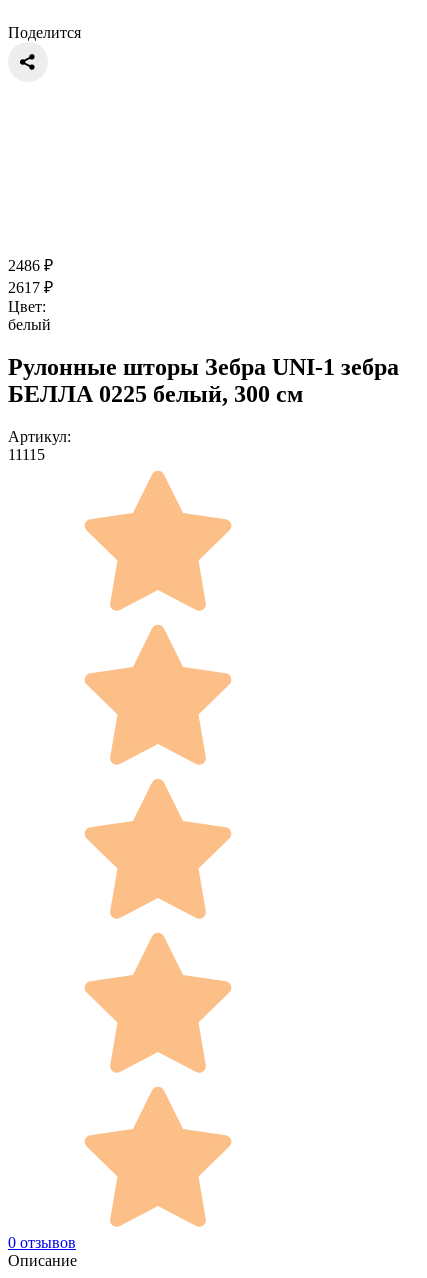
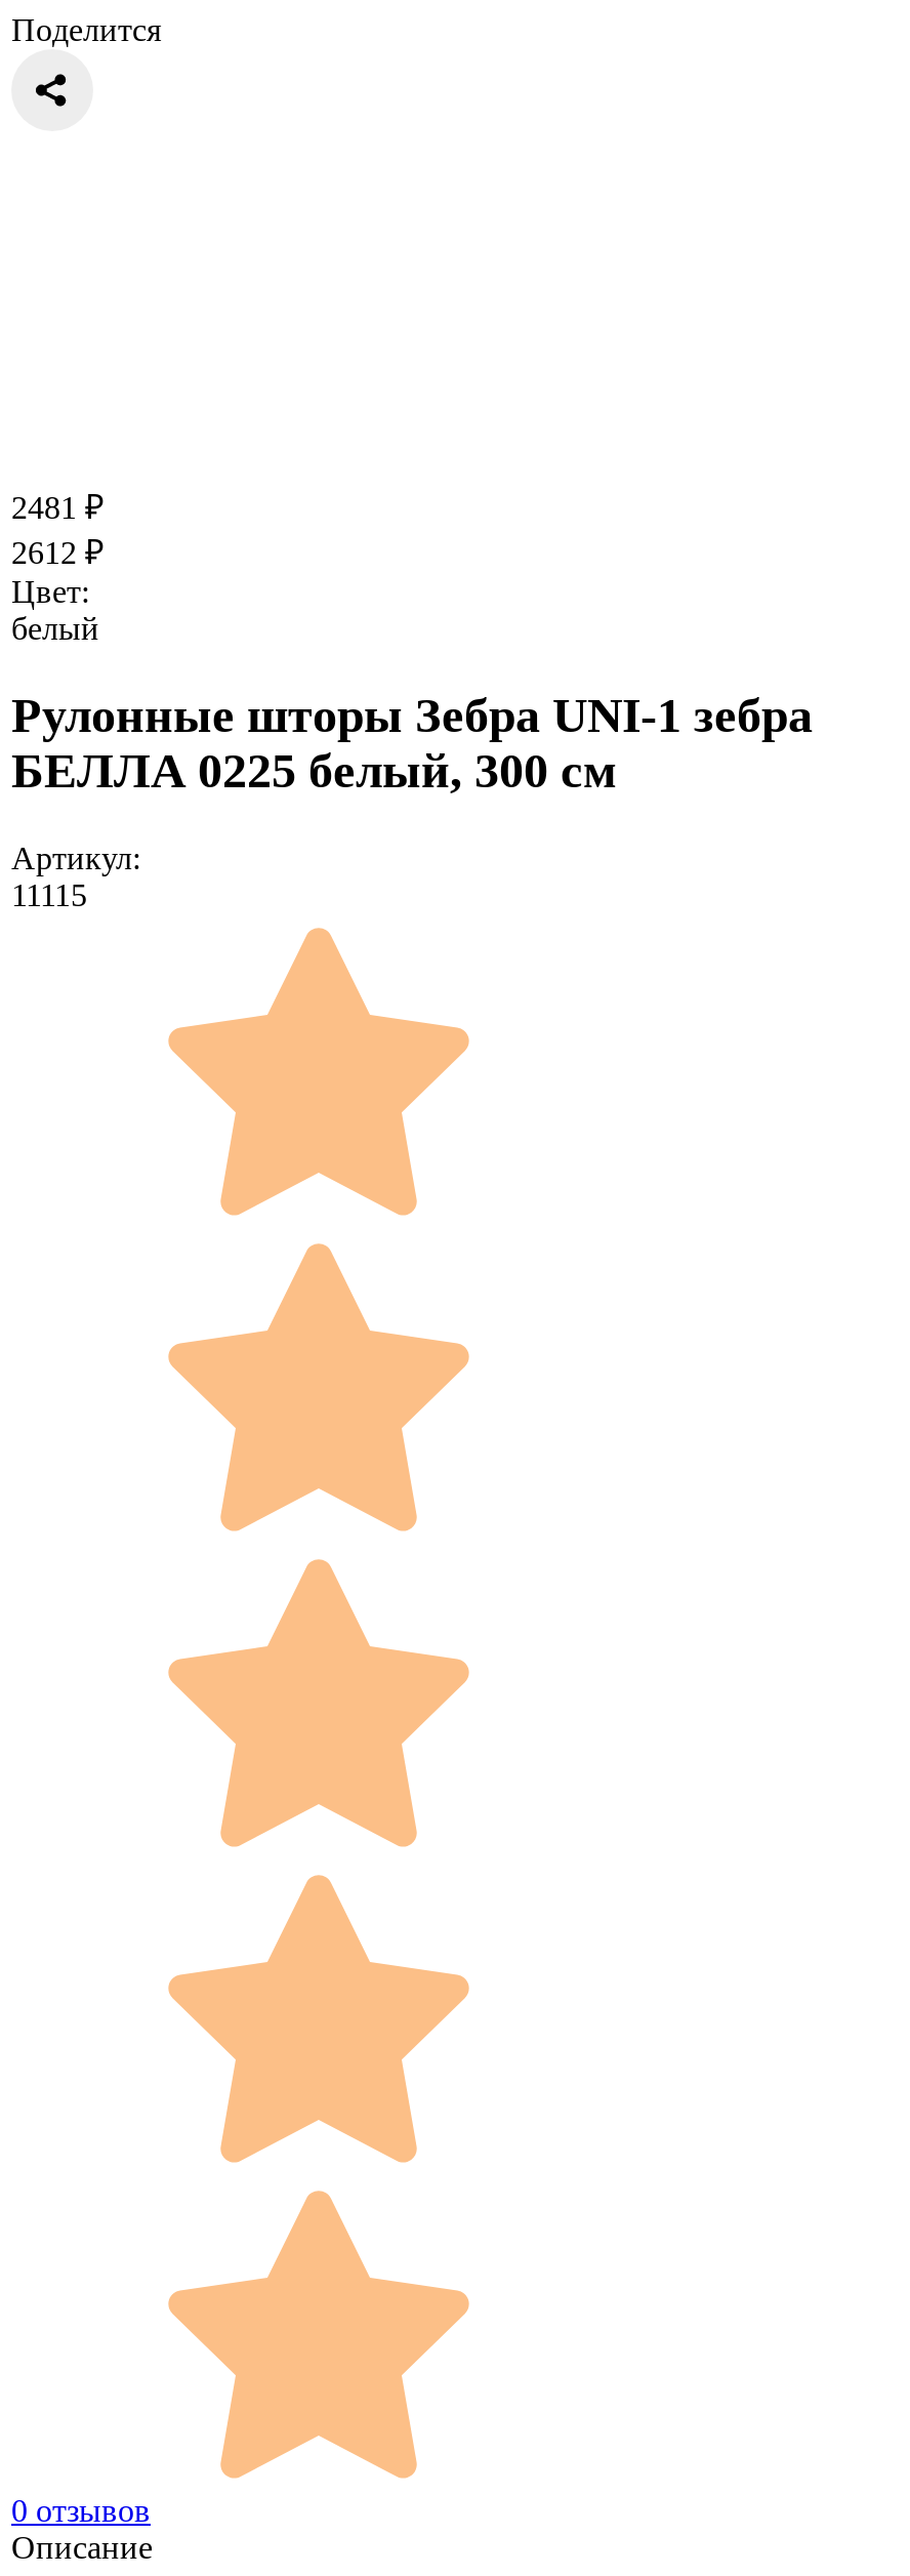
- 2486 ₽
+ 2481 ₽

- 2617 ₽
+ 2612 ₽
